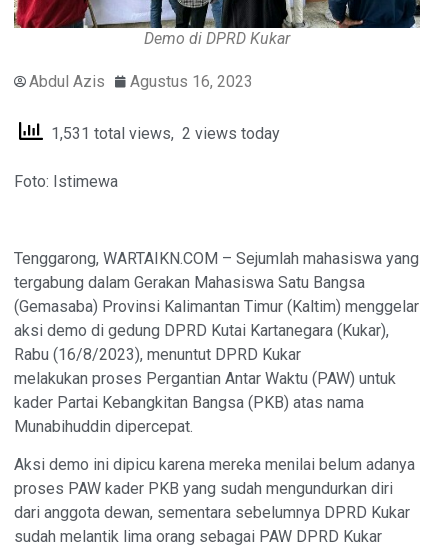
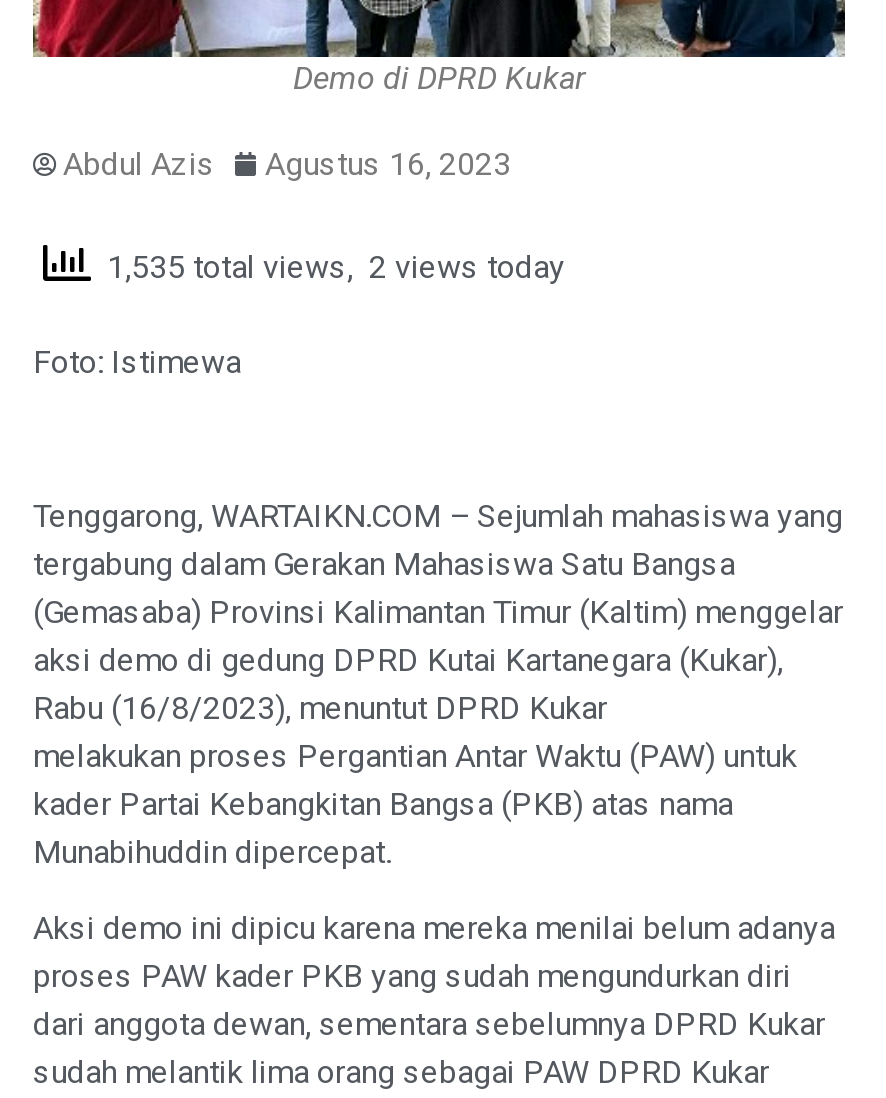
- 1,531 total views, 2 views today
+ 1,535 total views, 2 views today
